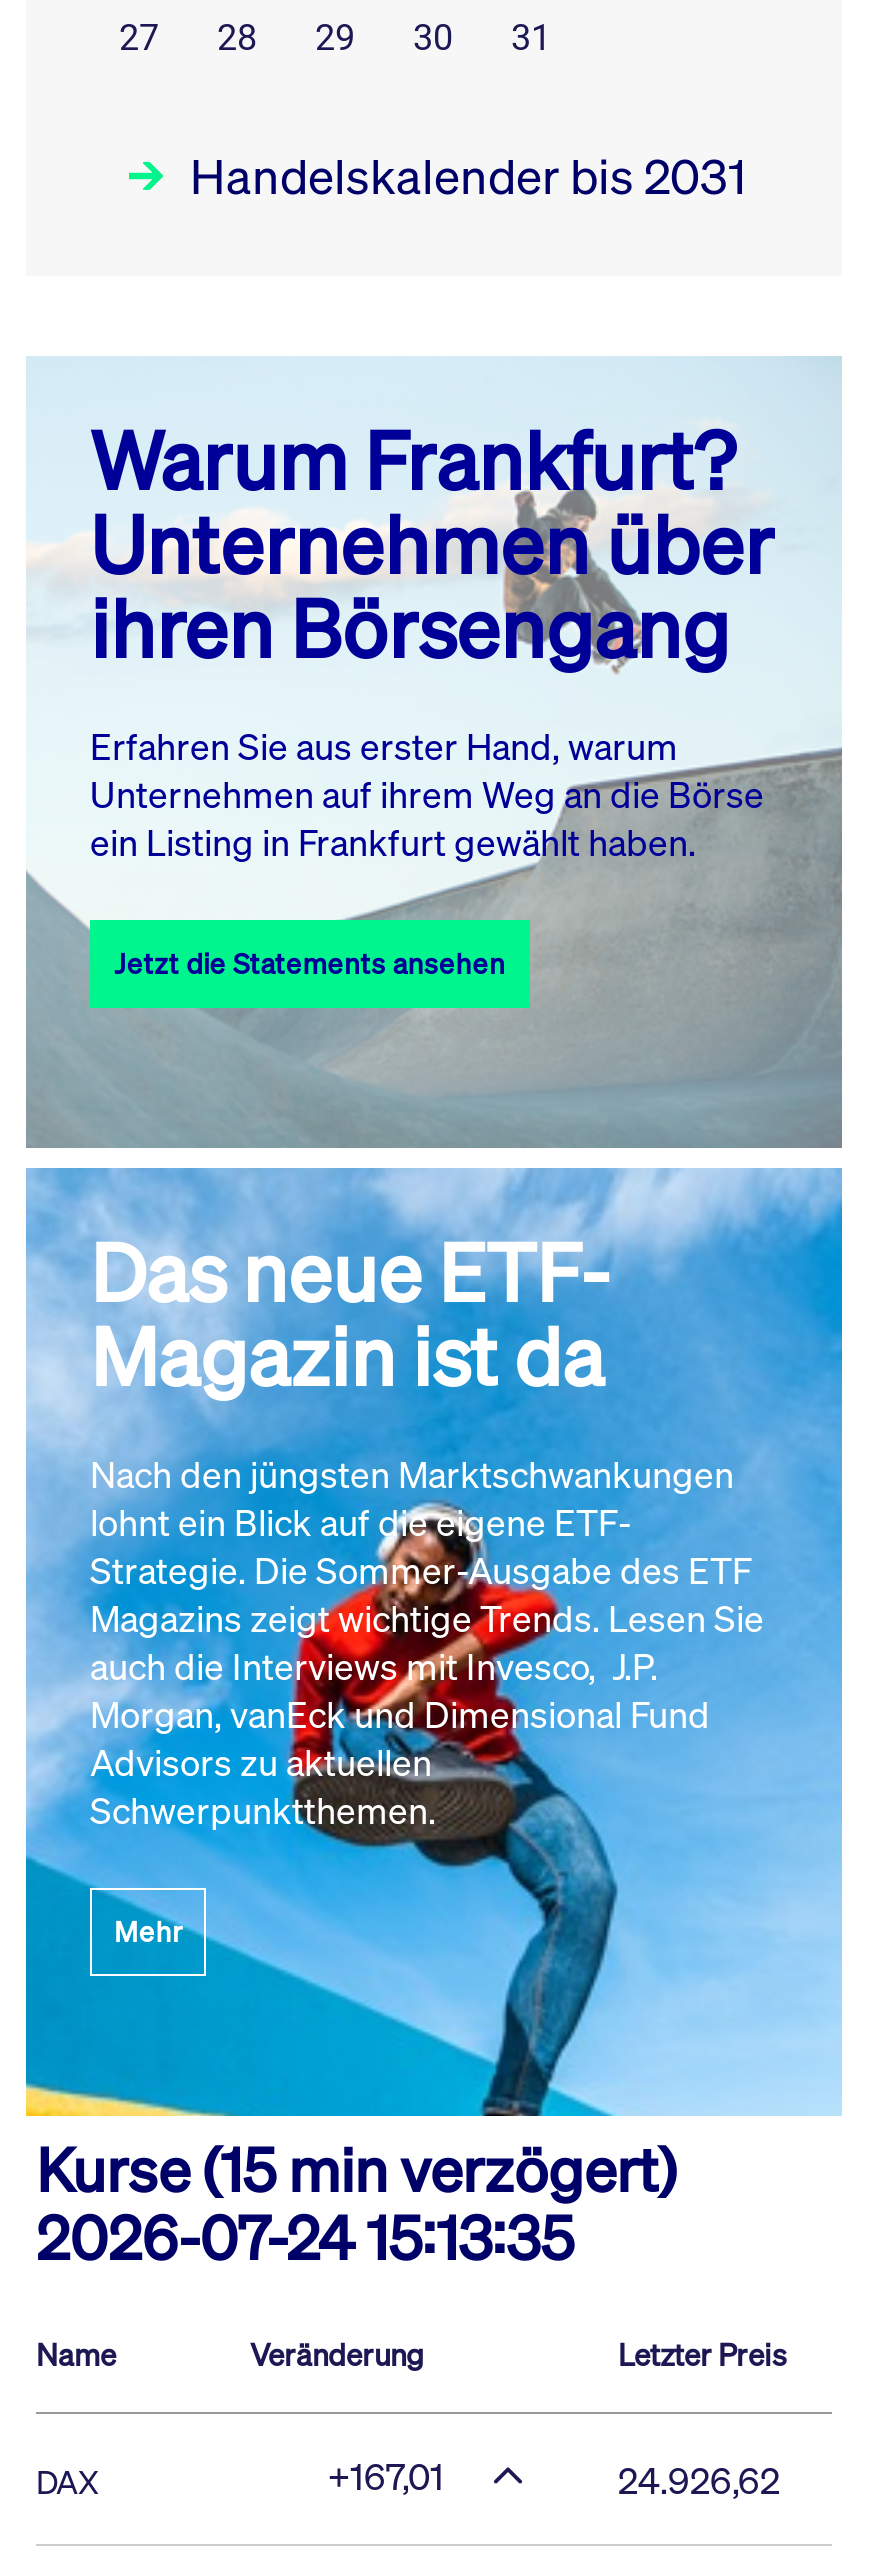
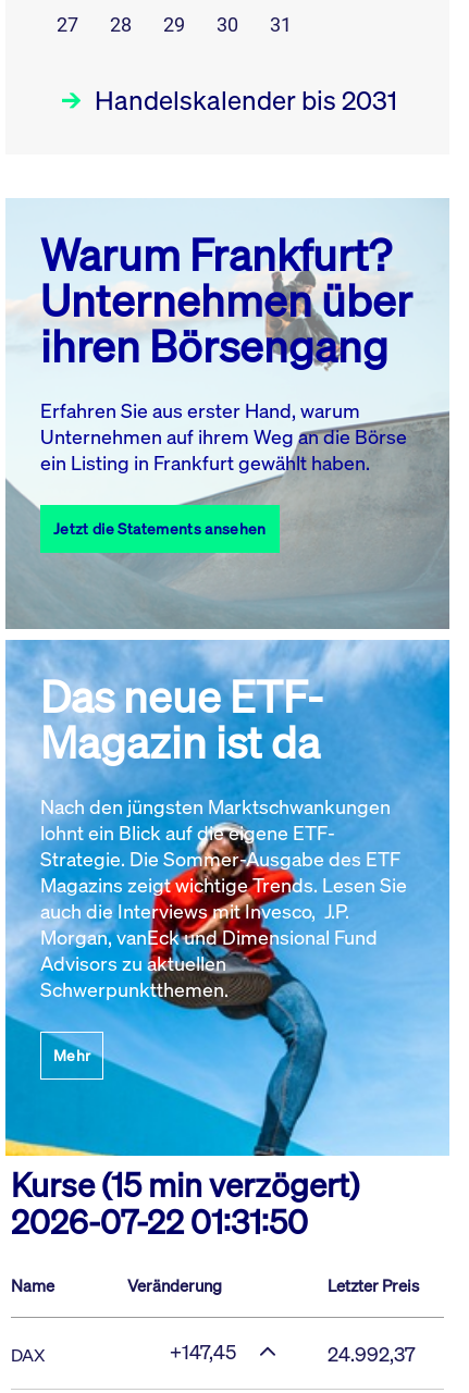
- 2026-07-24 15:13:35
+ 2026-07-22 01:31:50

- +167,01
+ +147,45

- 24.926,62
+ 24.992,37
